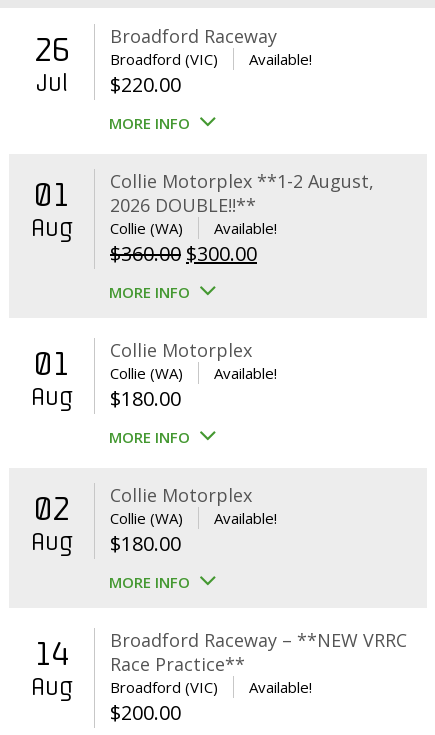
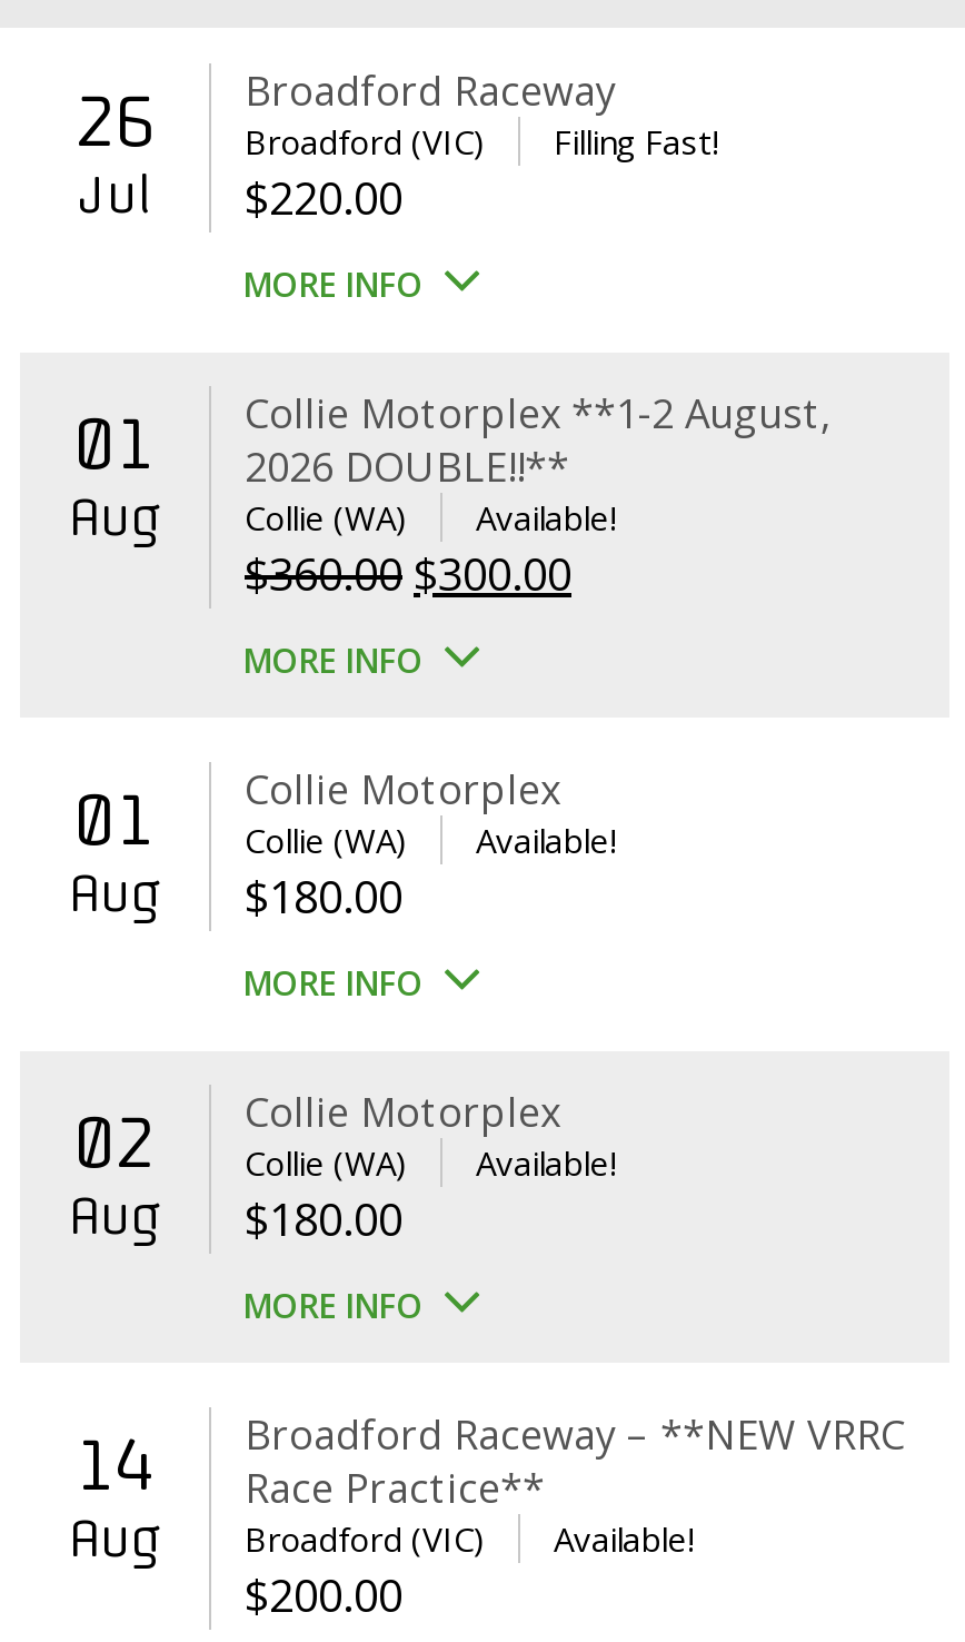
- Available!
+ Filling Fast!
